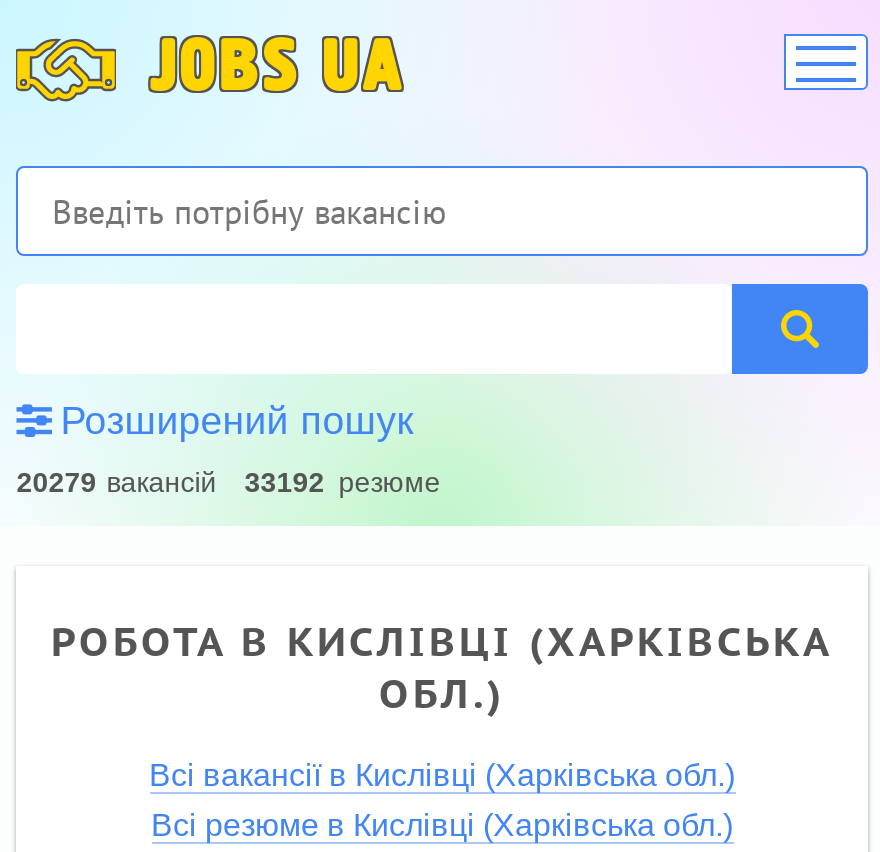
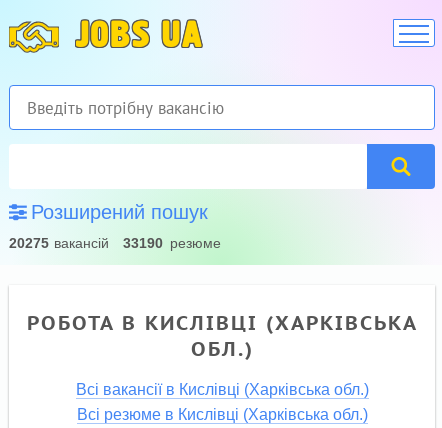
- 20279 вакансій
+ 20275 вакансій

- 33192 резюме
+ 33190 резюме
